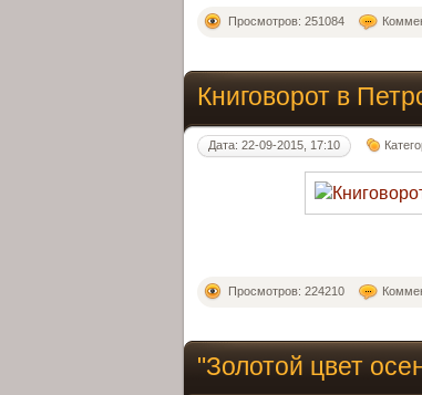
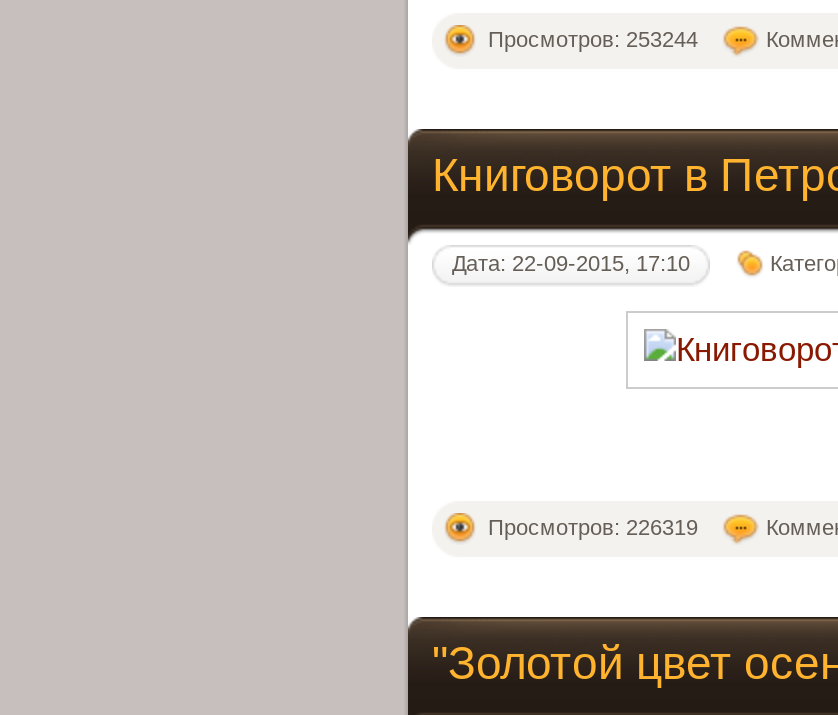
- Просмотров: 251084
+ Просмотров: 253244

- Просмотров: 224210
+ Просмотров: 226319
